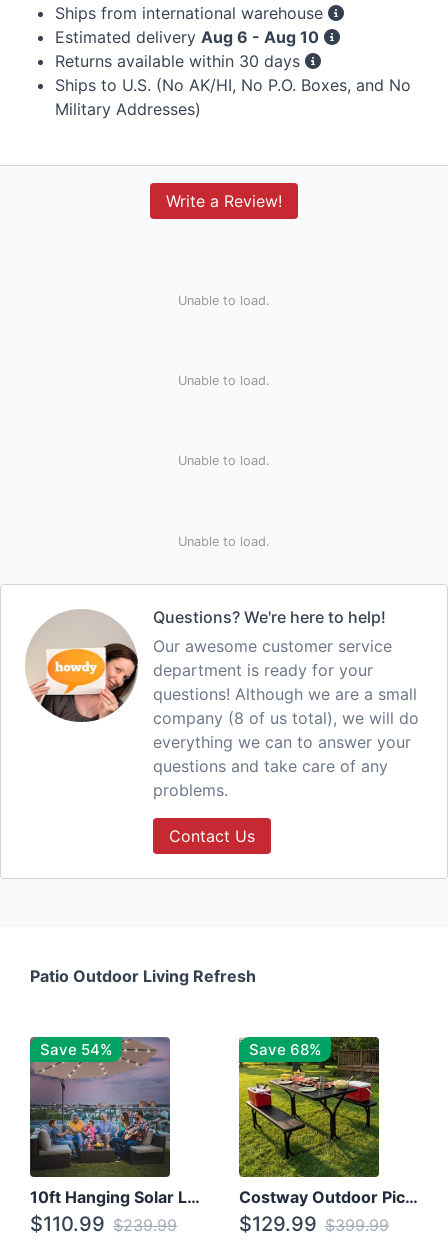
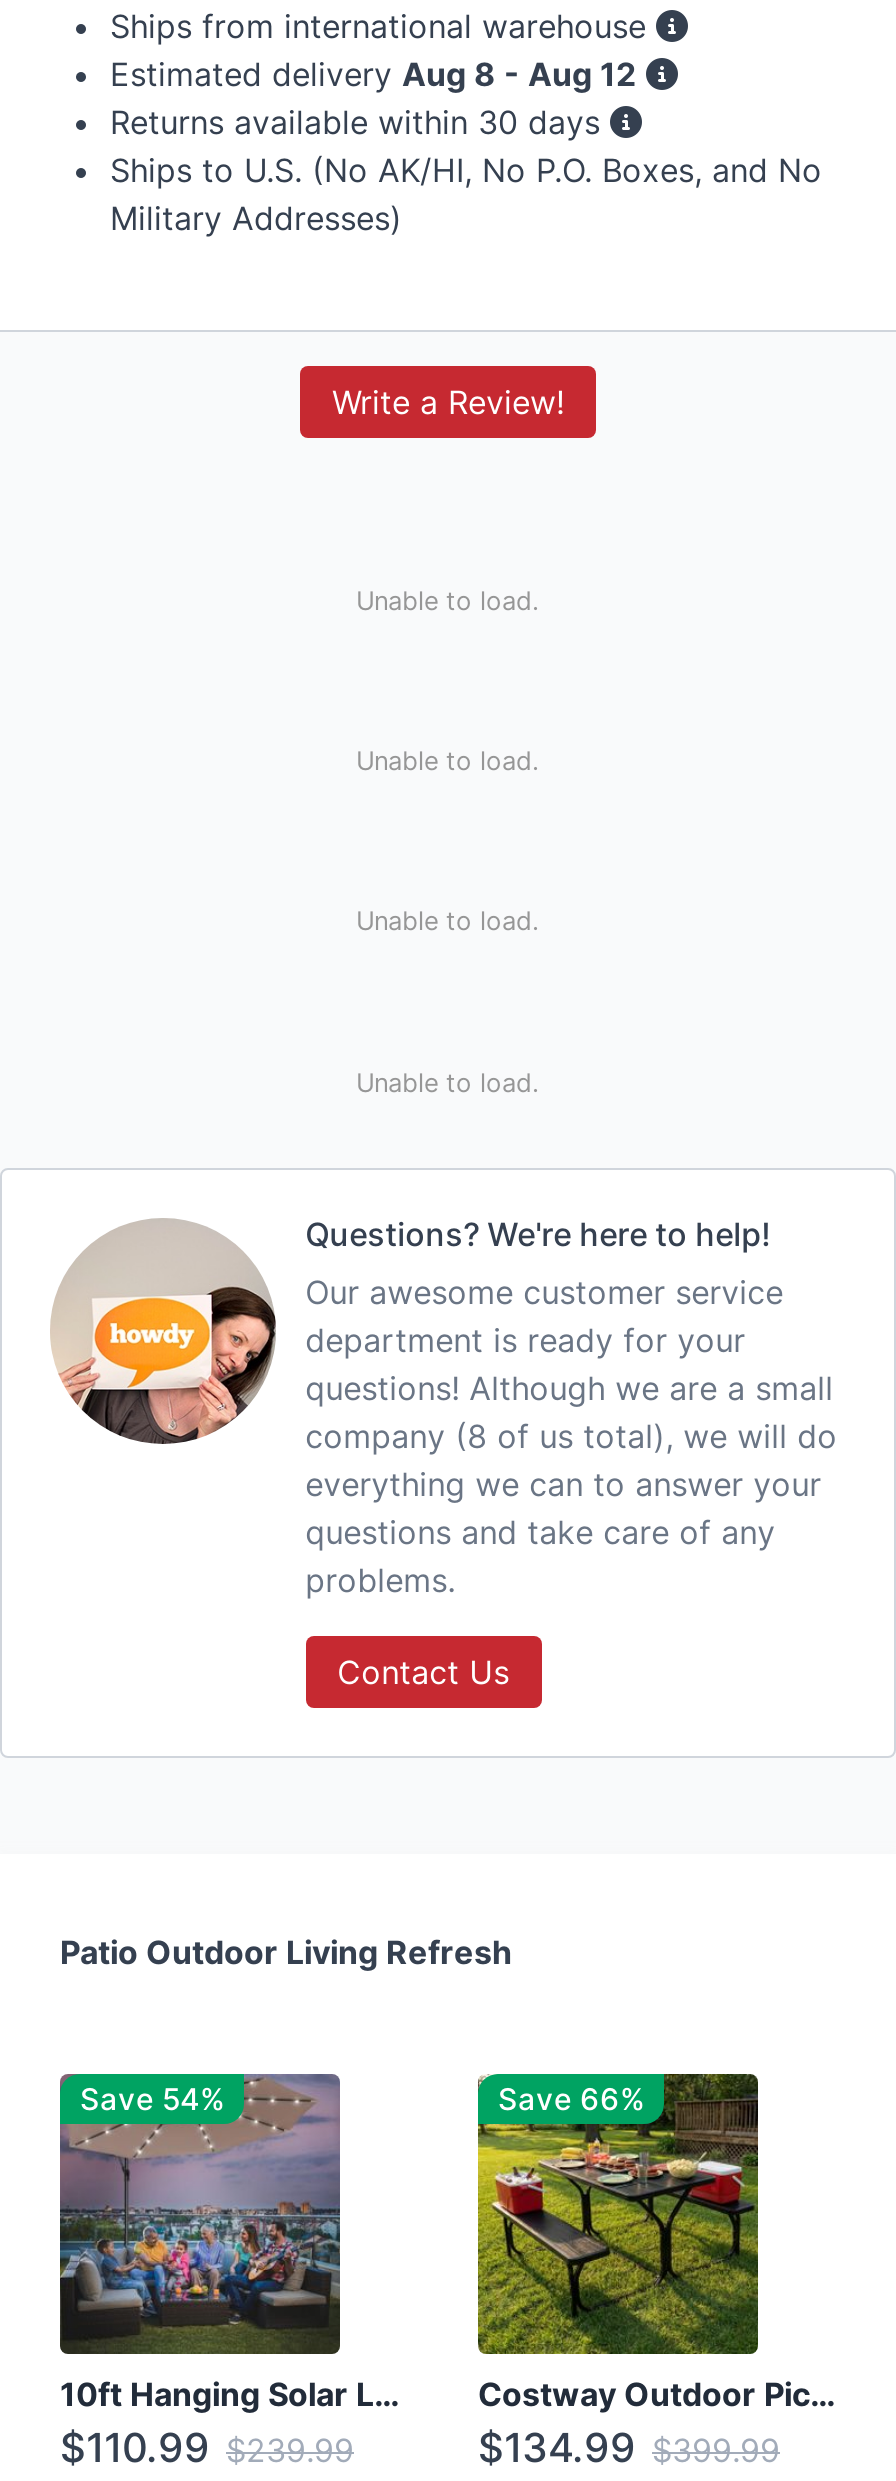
- Estimated delivery Aug 6 - Aug 10
+ Estimated delivery Aug 8 - Aug 12

- Save 68%
+ Save 66%

- $129.99 $399.99
+ $134.99 $399.99
